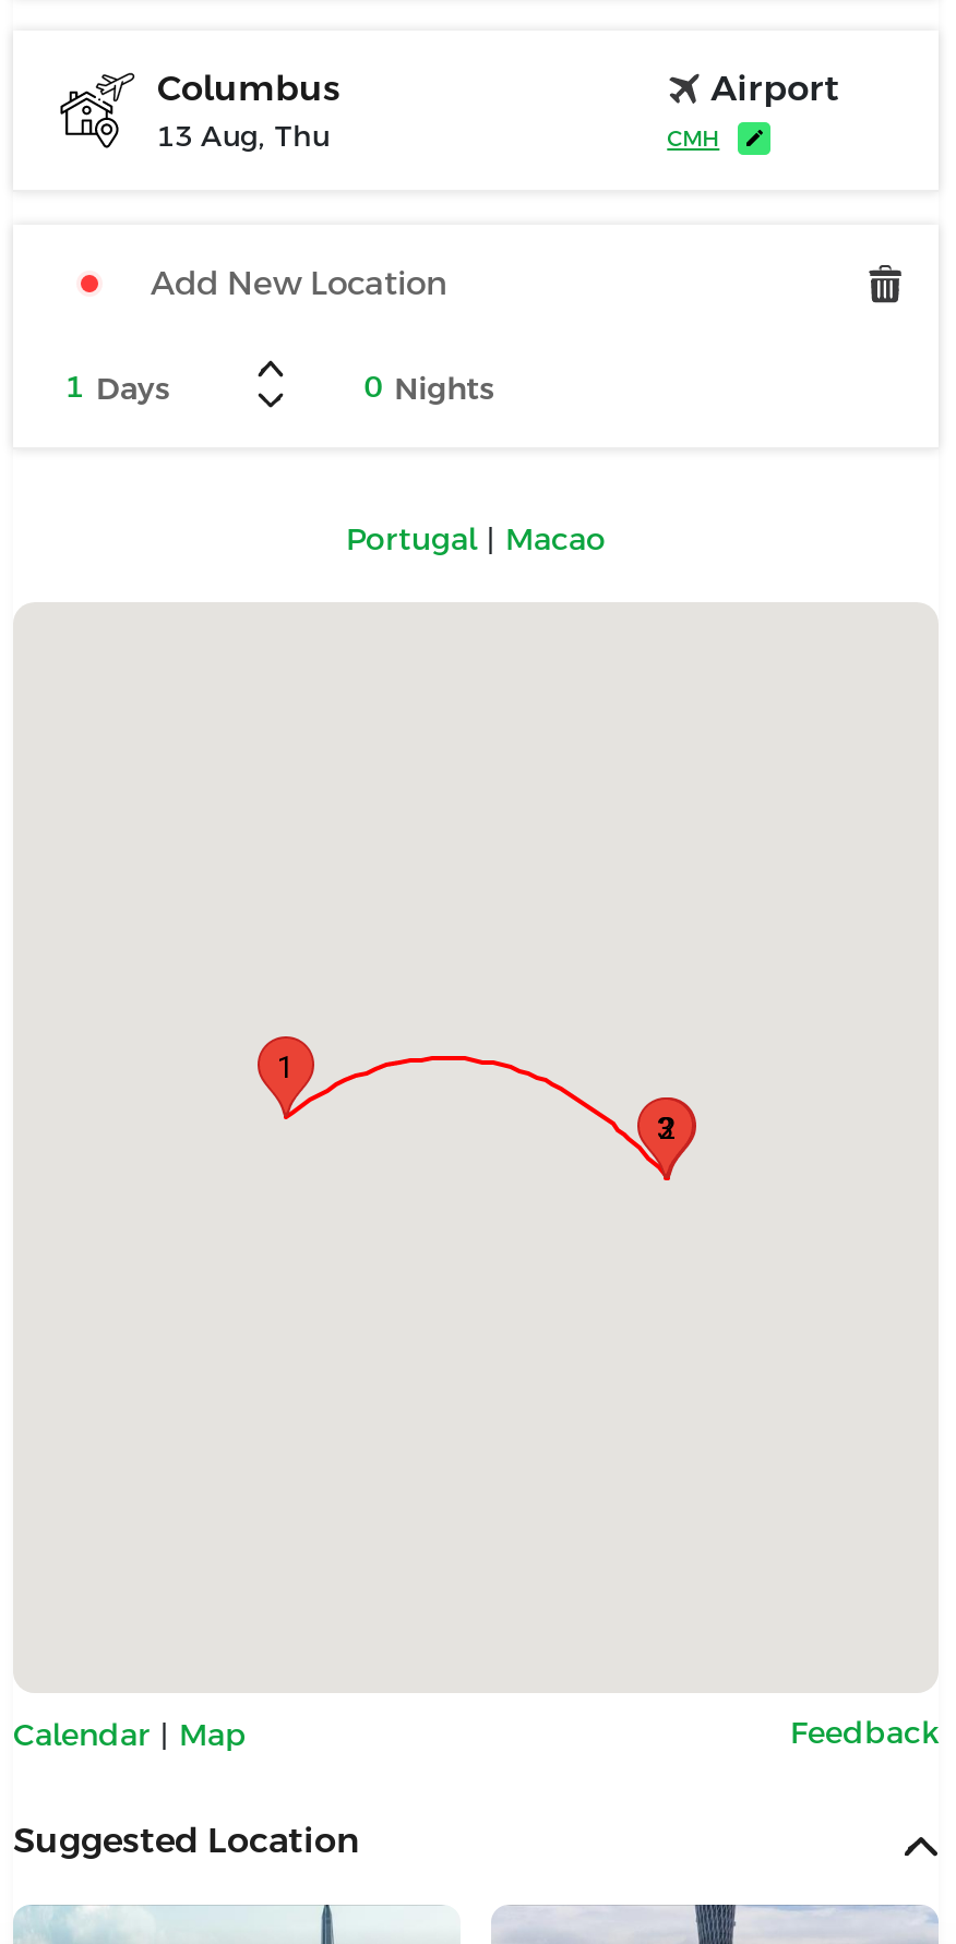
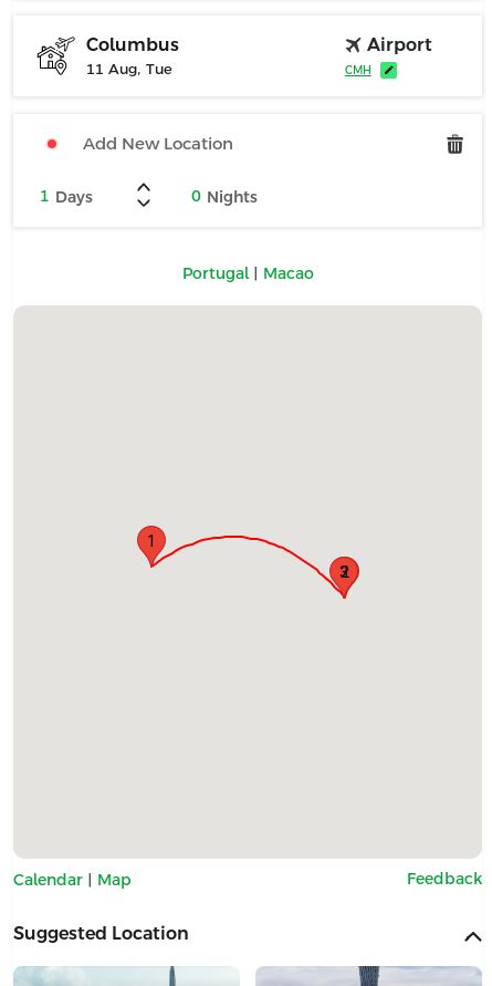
- 13 Aug, Thu
+ 11 Aug, Tue
